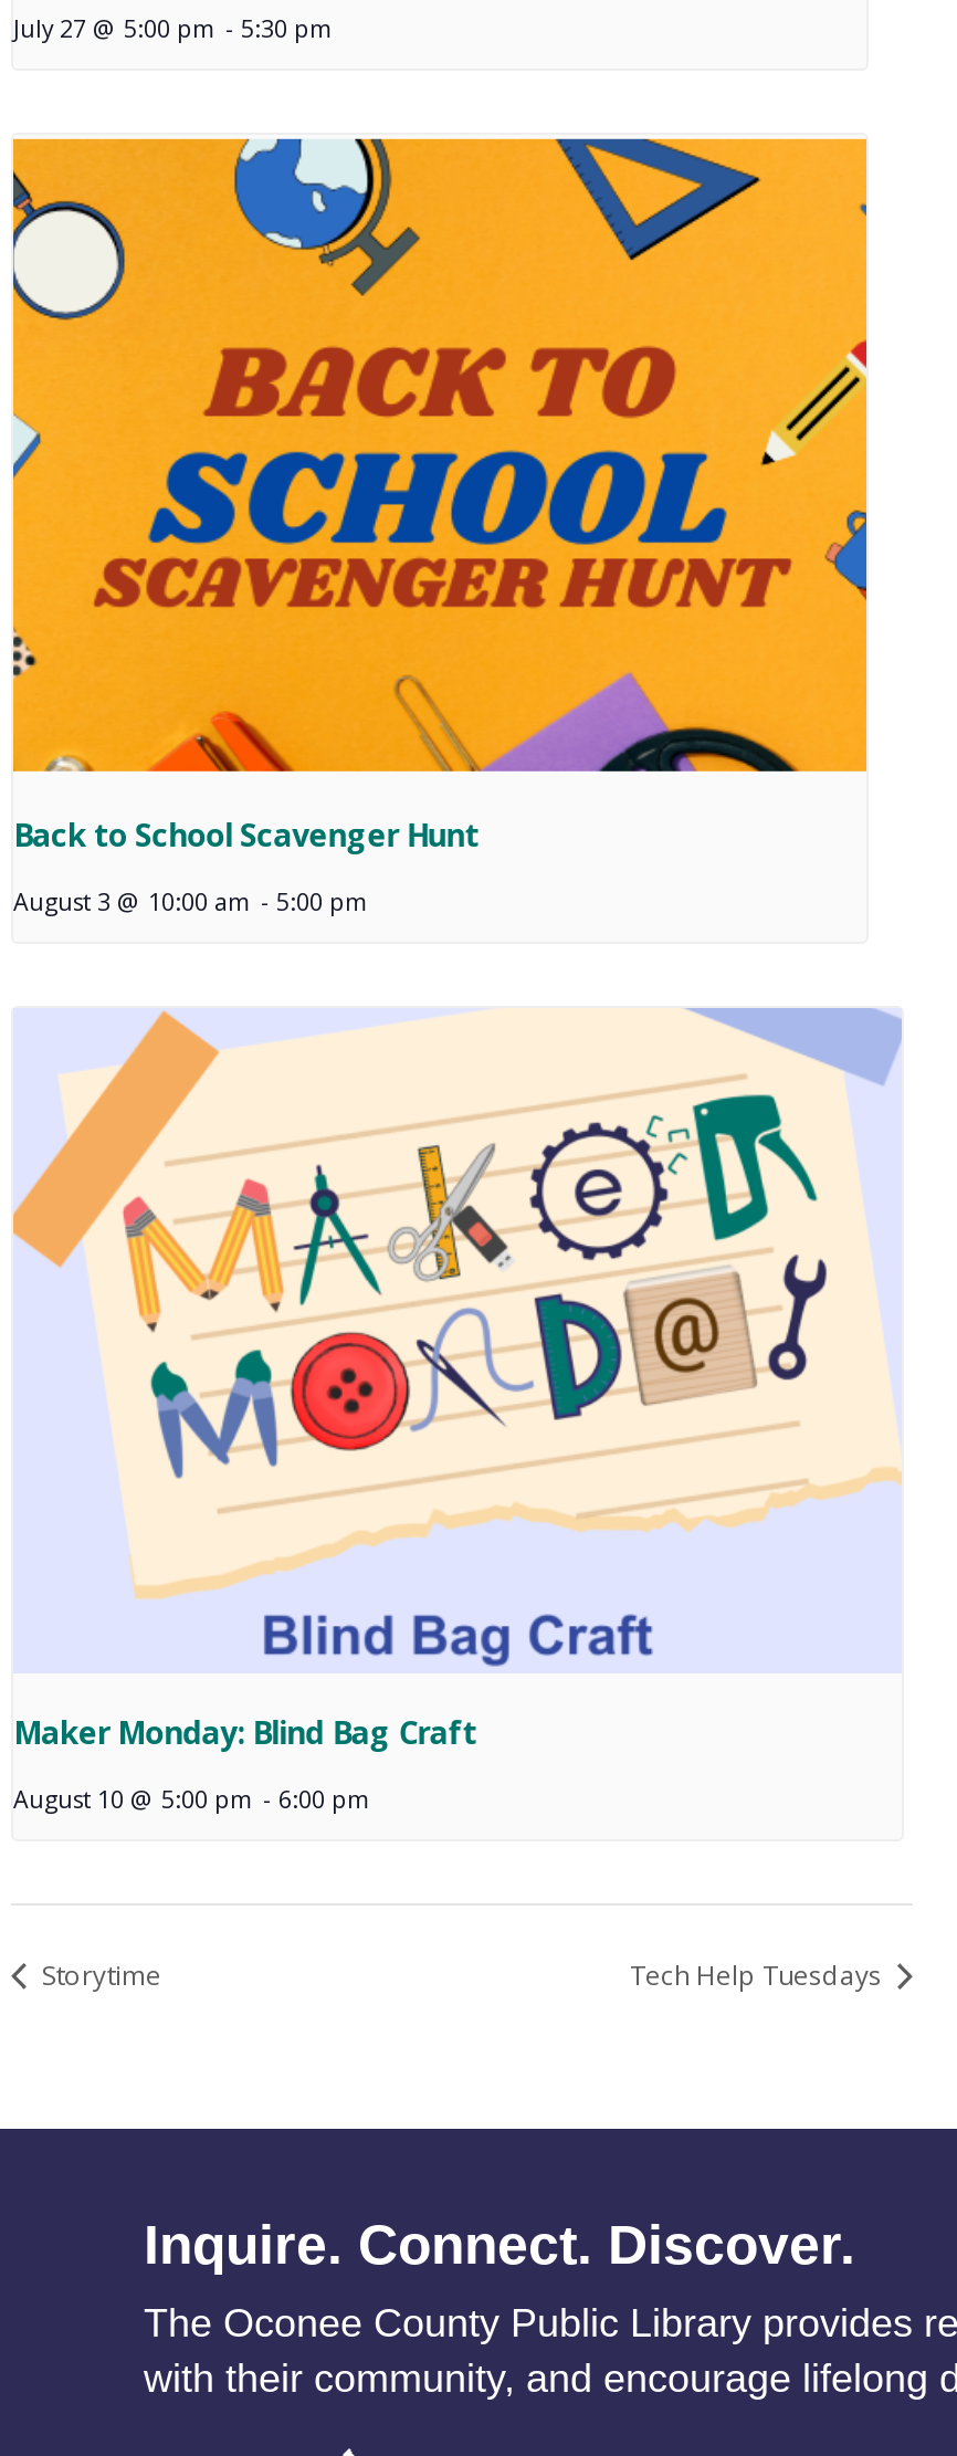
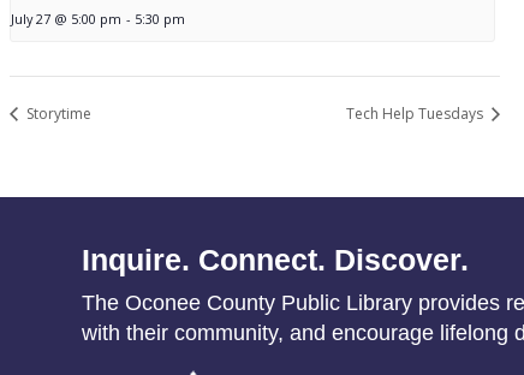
- [image]
- Back to School Scavenger Hunt
- August 3 @ 10:00 am - 5:00 pm

- [image]
- Maker Monday: Blind Bag Craft
- August 10 @ 5:00 pm - 6:00 pm
